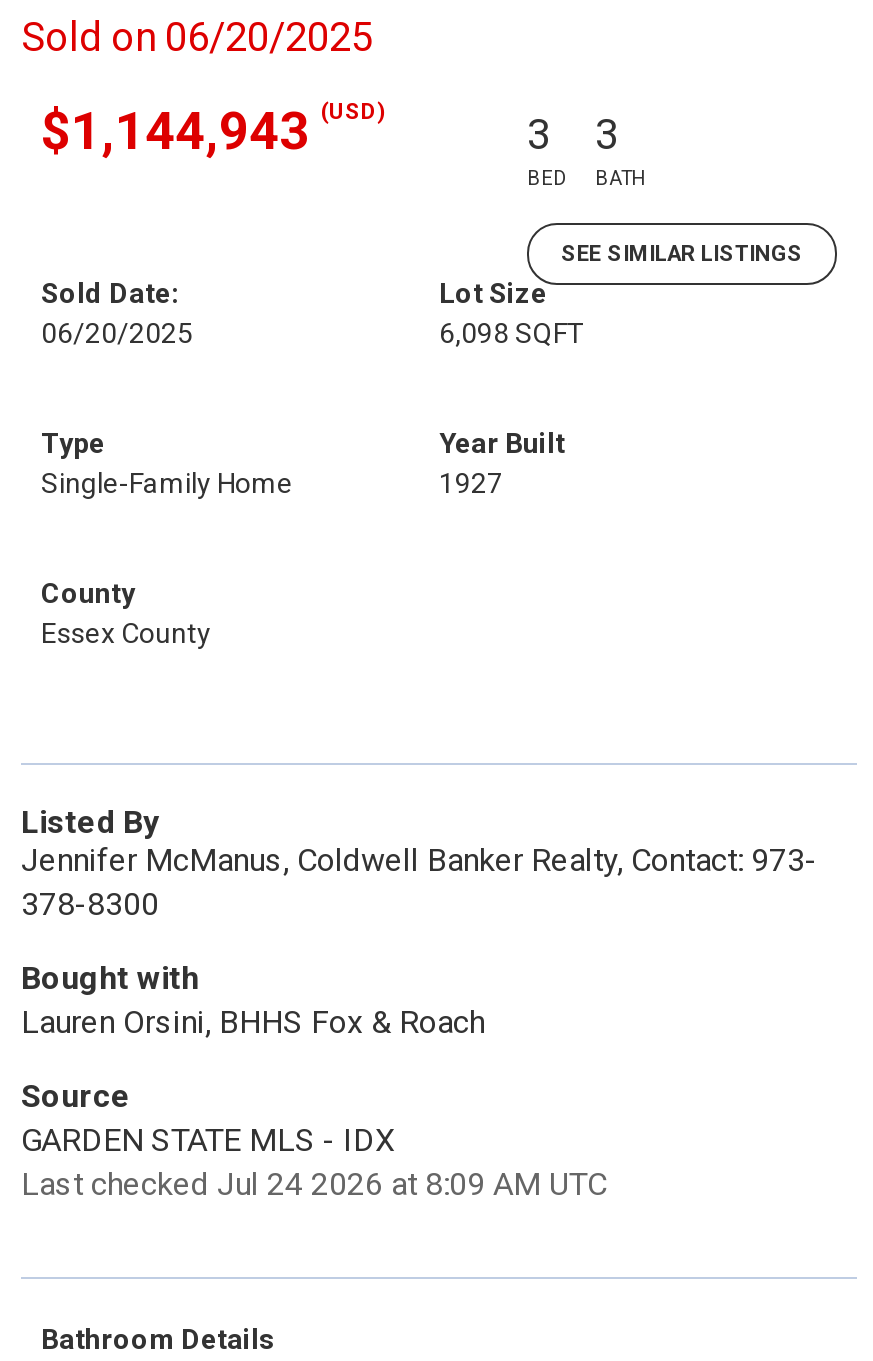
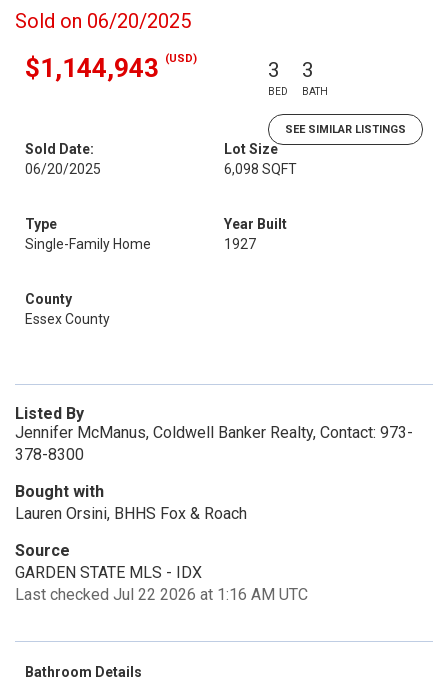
- Last checked Jul 24 2026 at 8:09 AM UTC
+ Last checked Jul 22 2026 at 1:16 AM UTC
